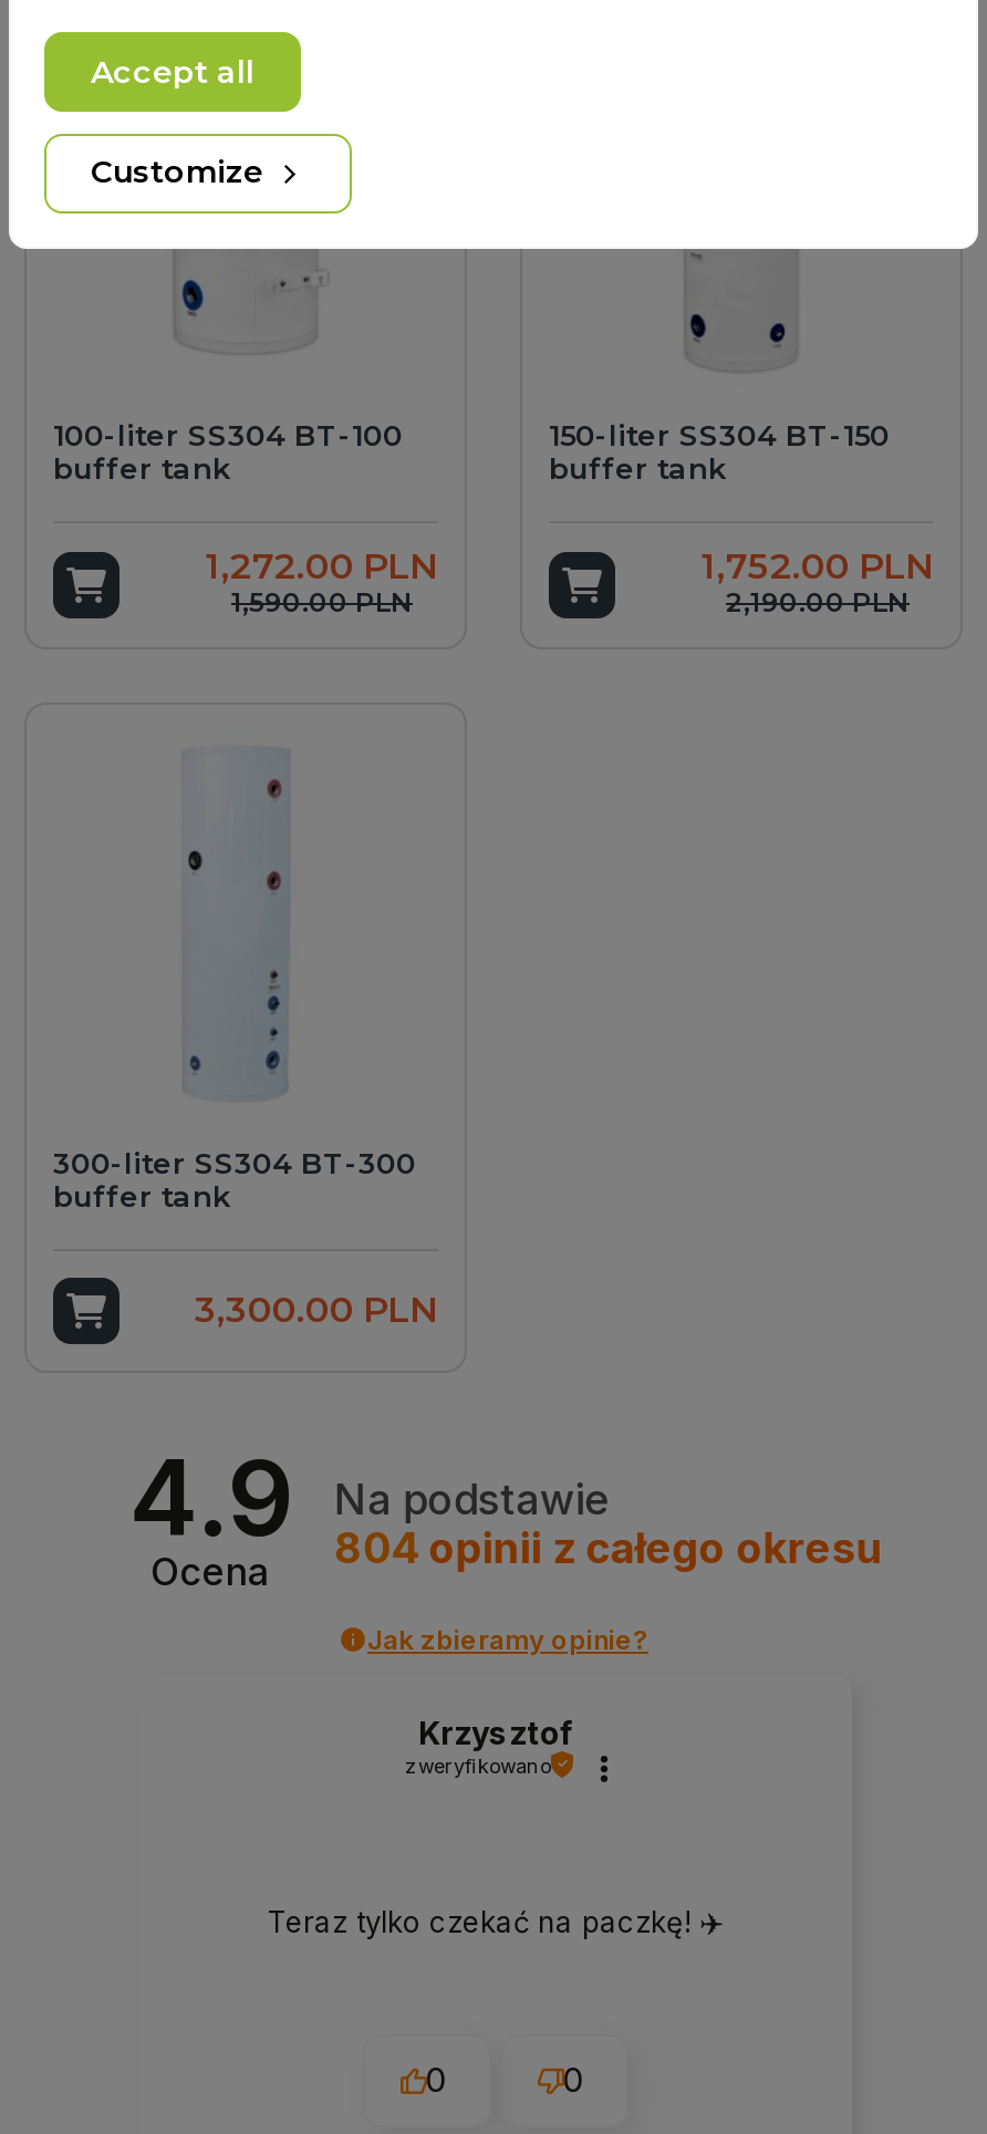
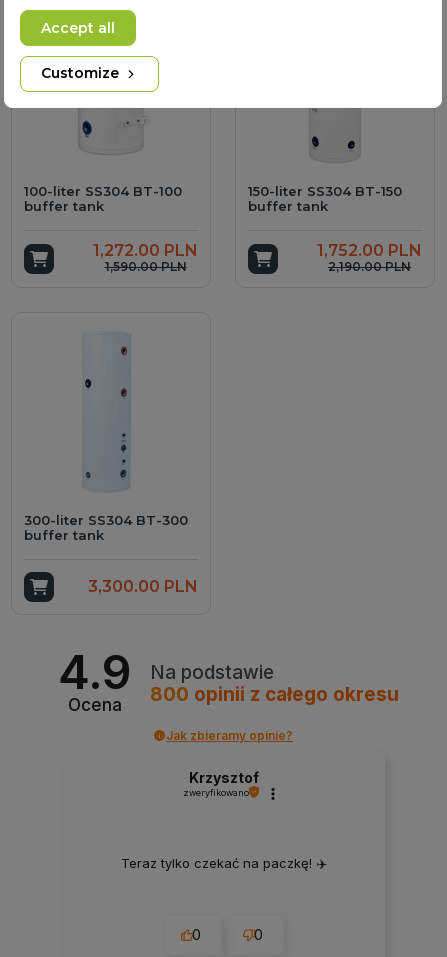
- 804 opinii z całego okresu
+ 800 opinii z całego okresu
